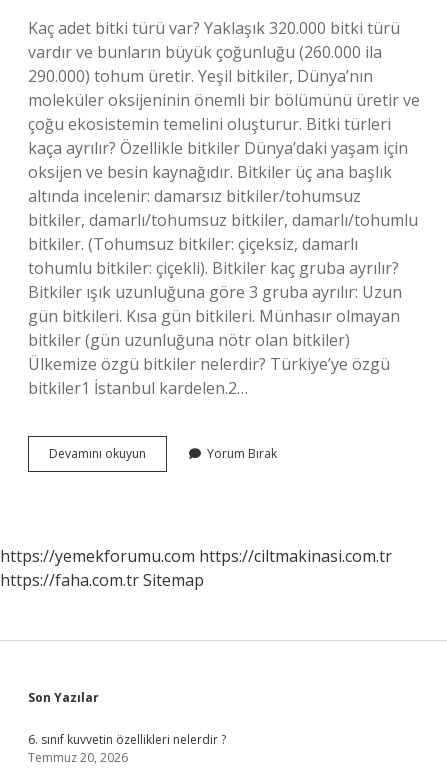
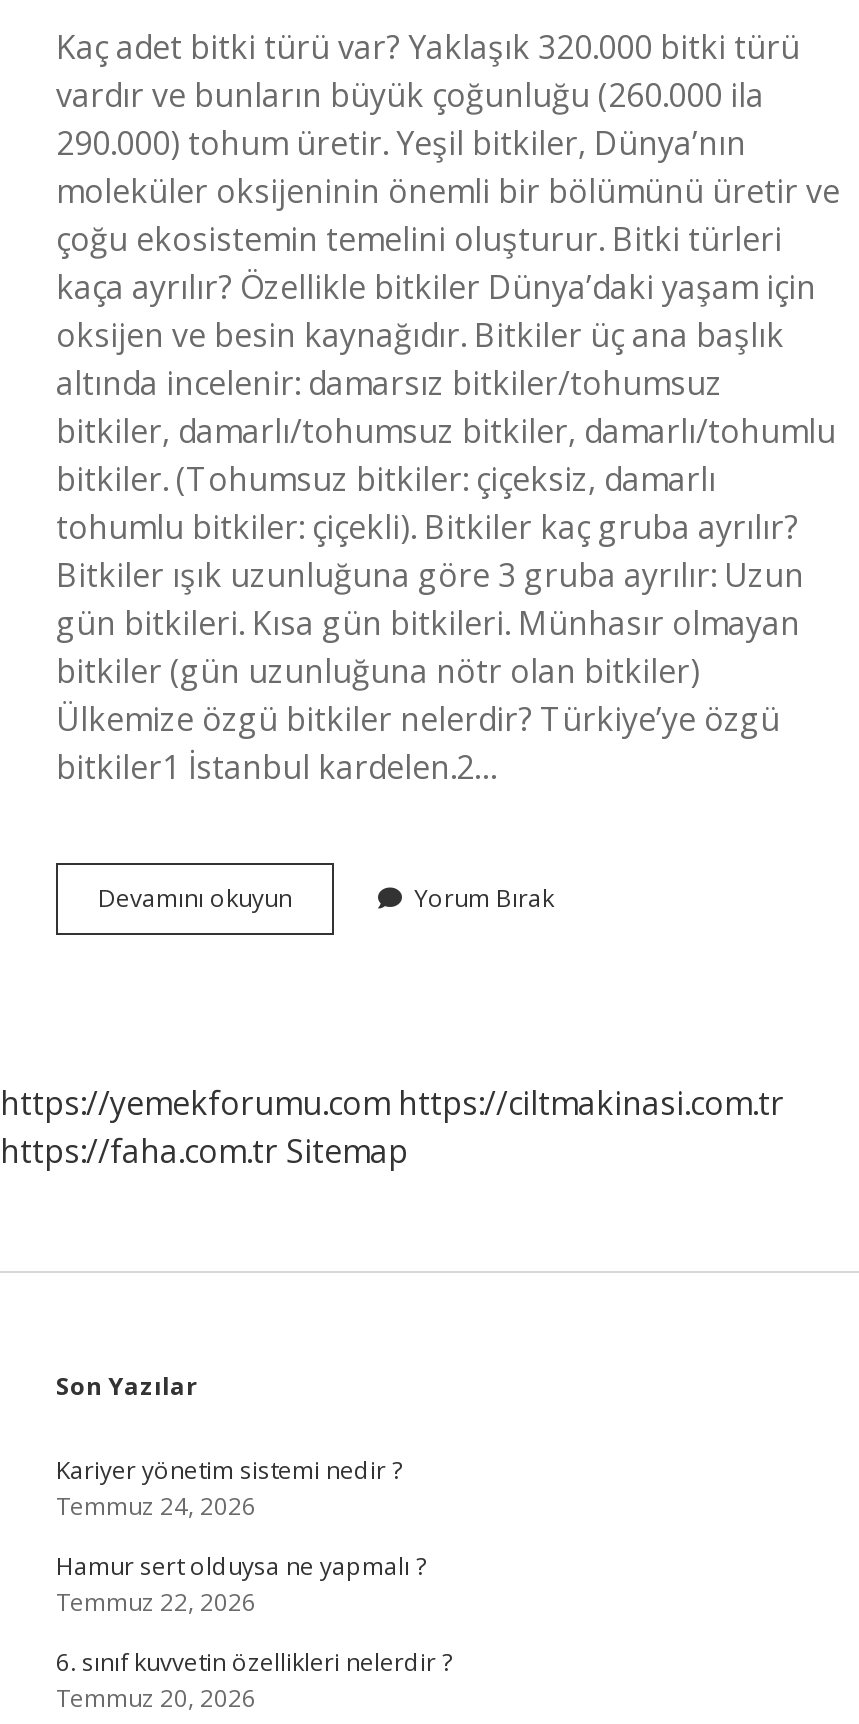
+ Kariyer yönetim sistemi nedir ?
+ Temmuz 24, 2026
+ Hamur sert olduysa ne yapmalı ?
+ Temmuz 22, 2026
